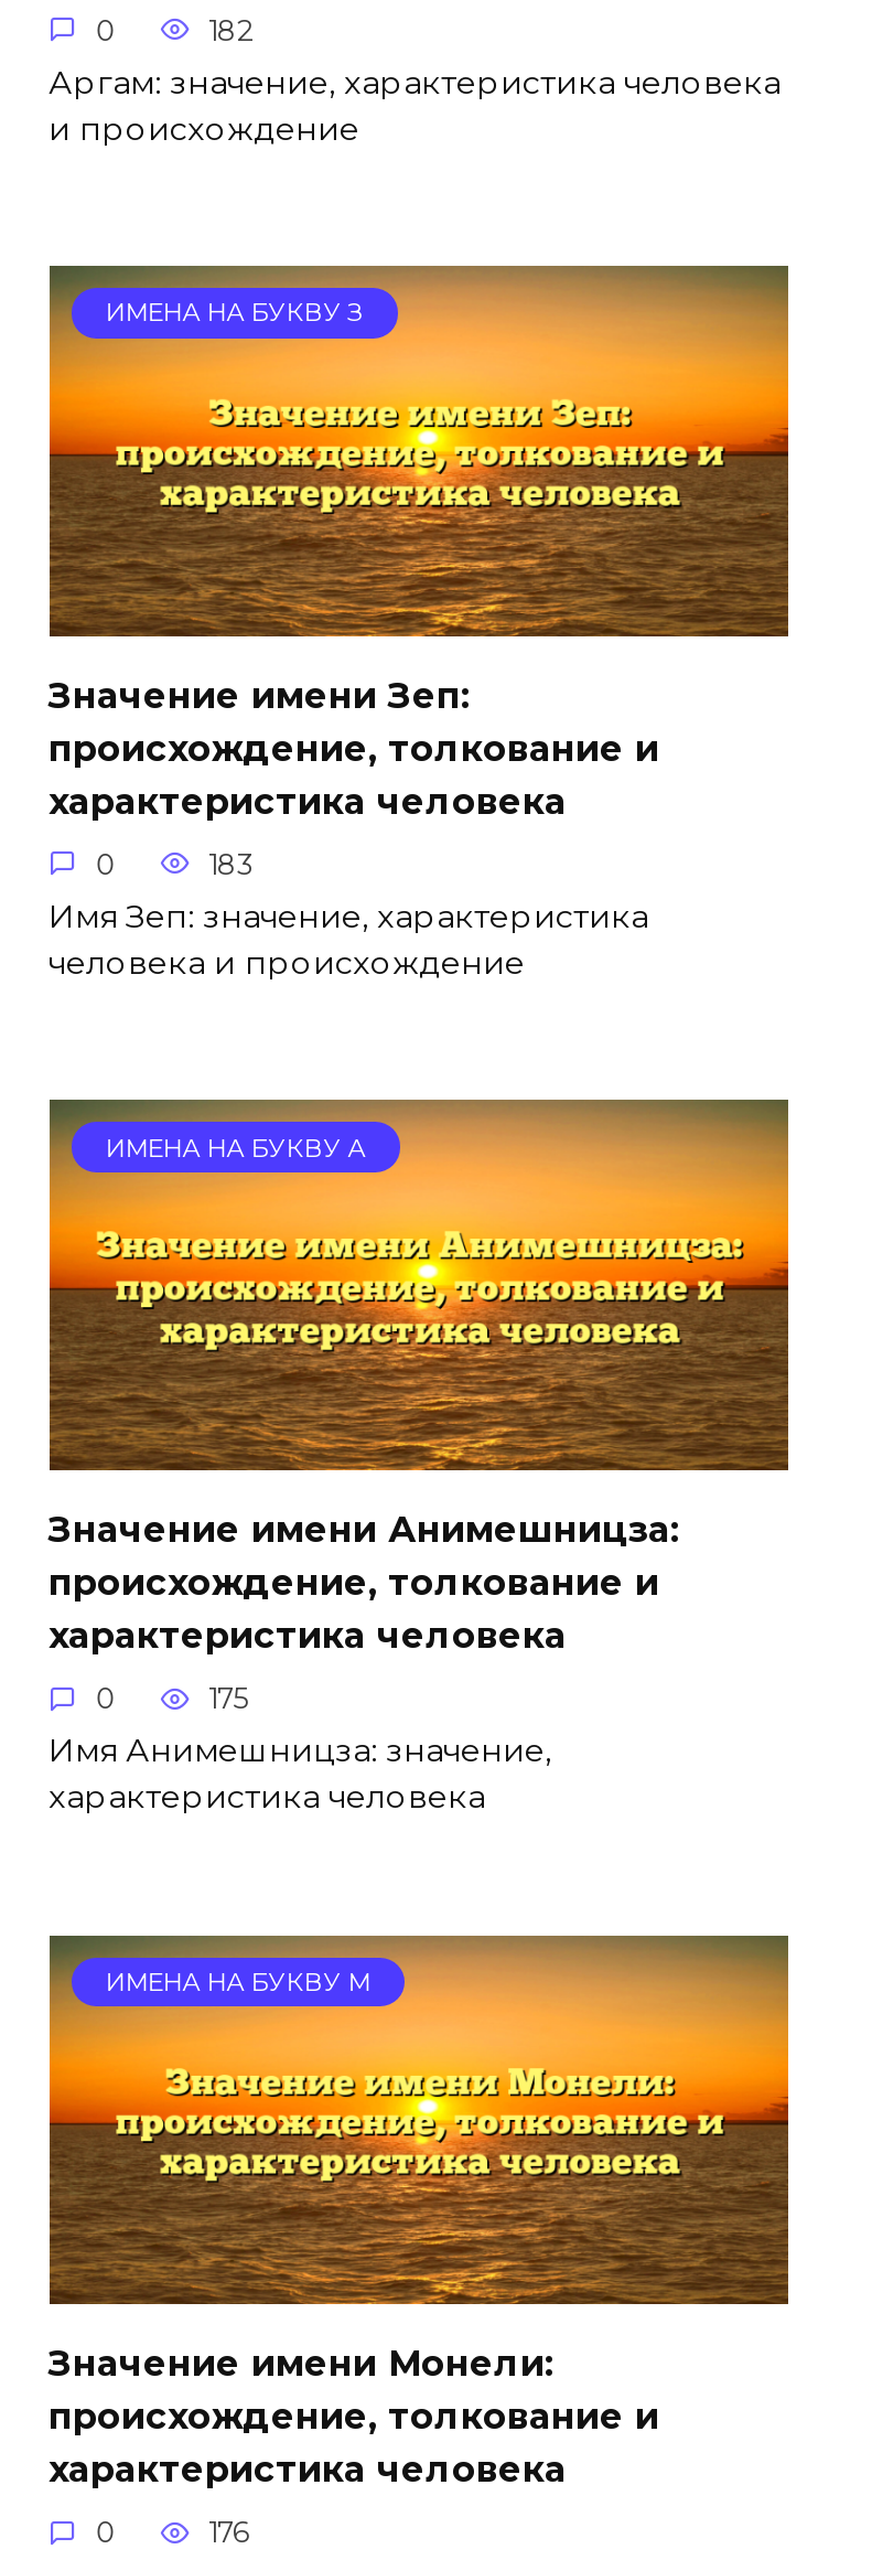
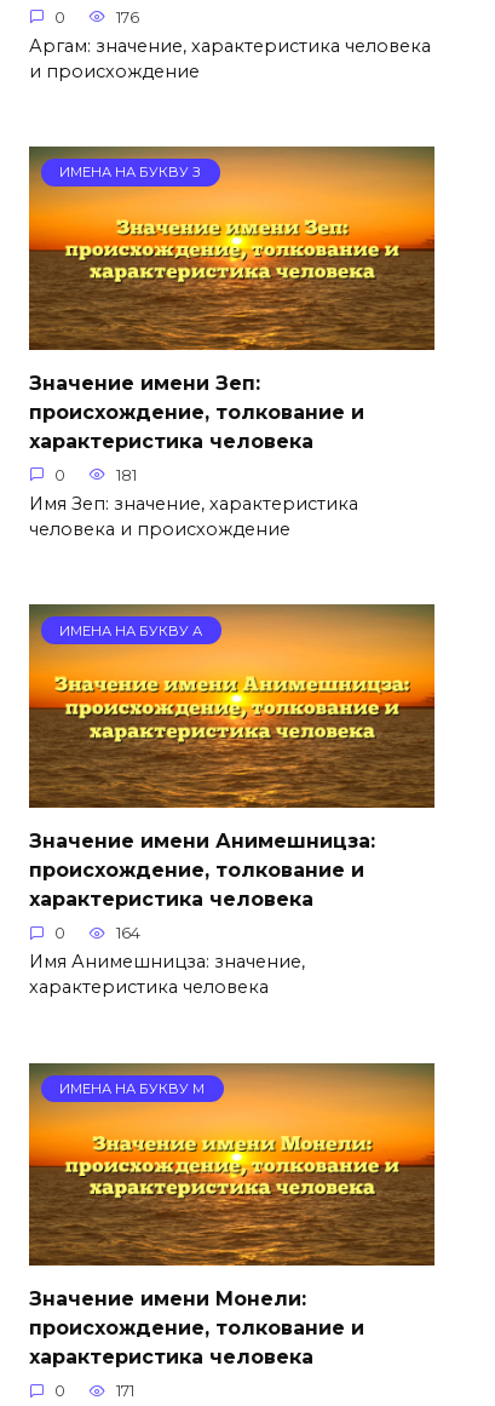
- 182
+ 176

- 183
+ 181

- 175
+ 164

- 176
+ 171
